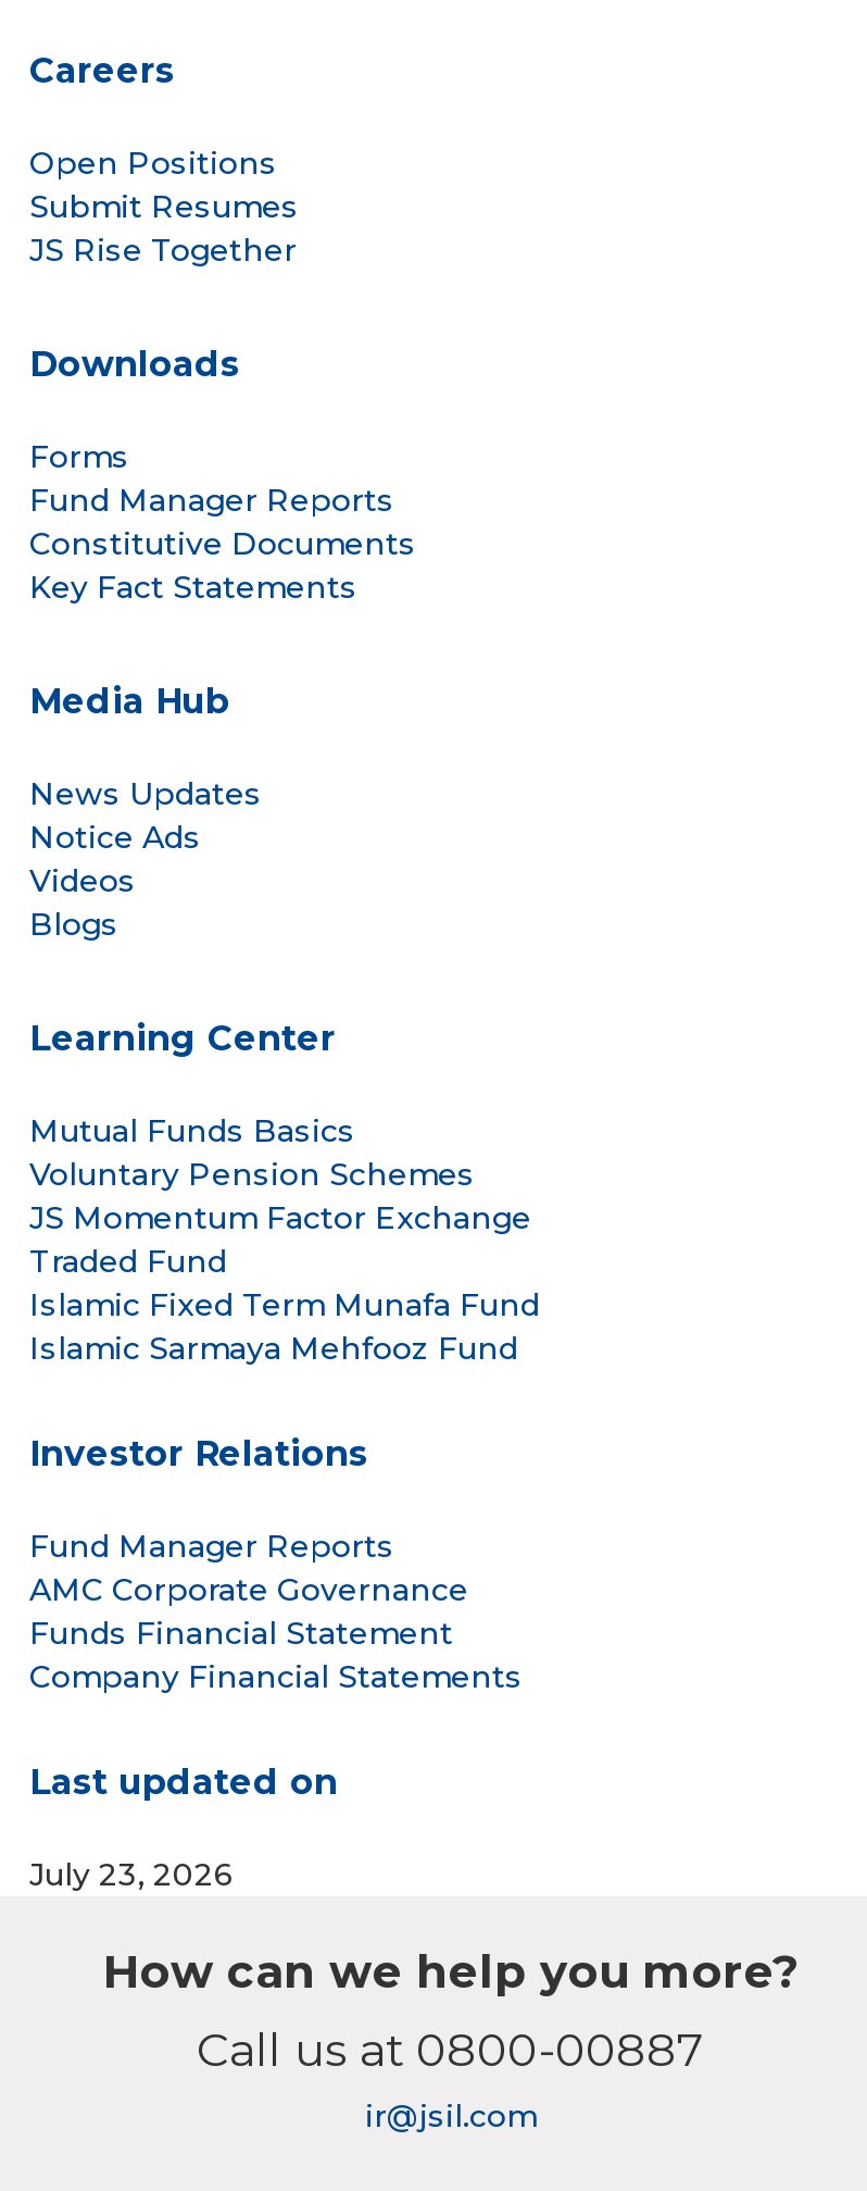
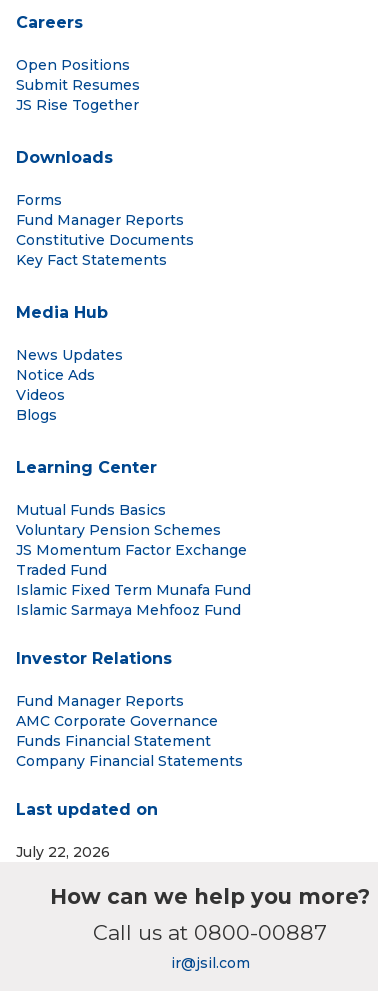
- July 23, 2026
+ July 22, 2026
